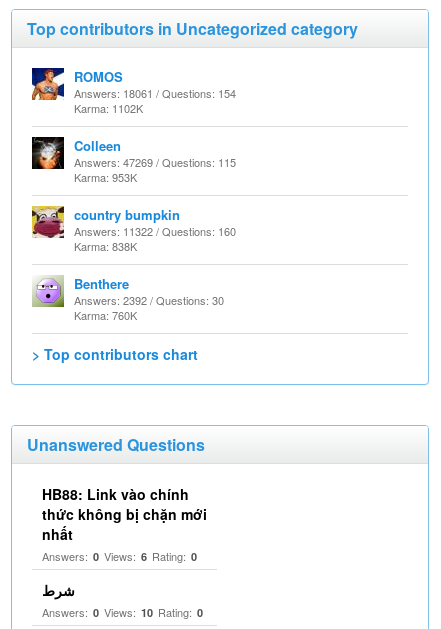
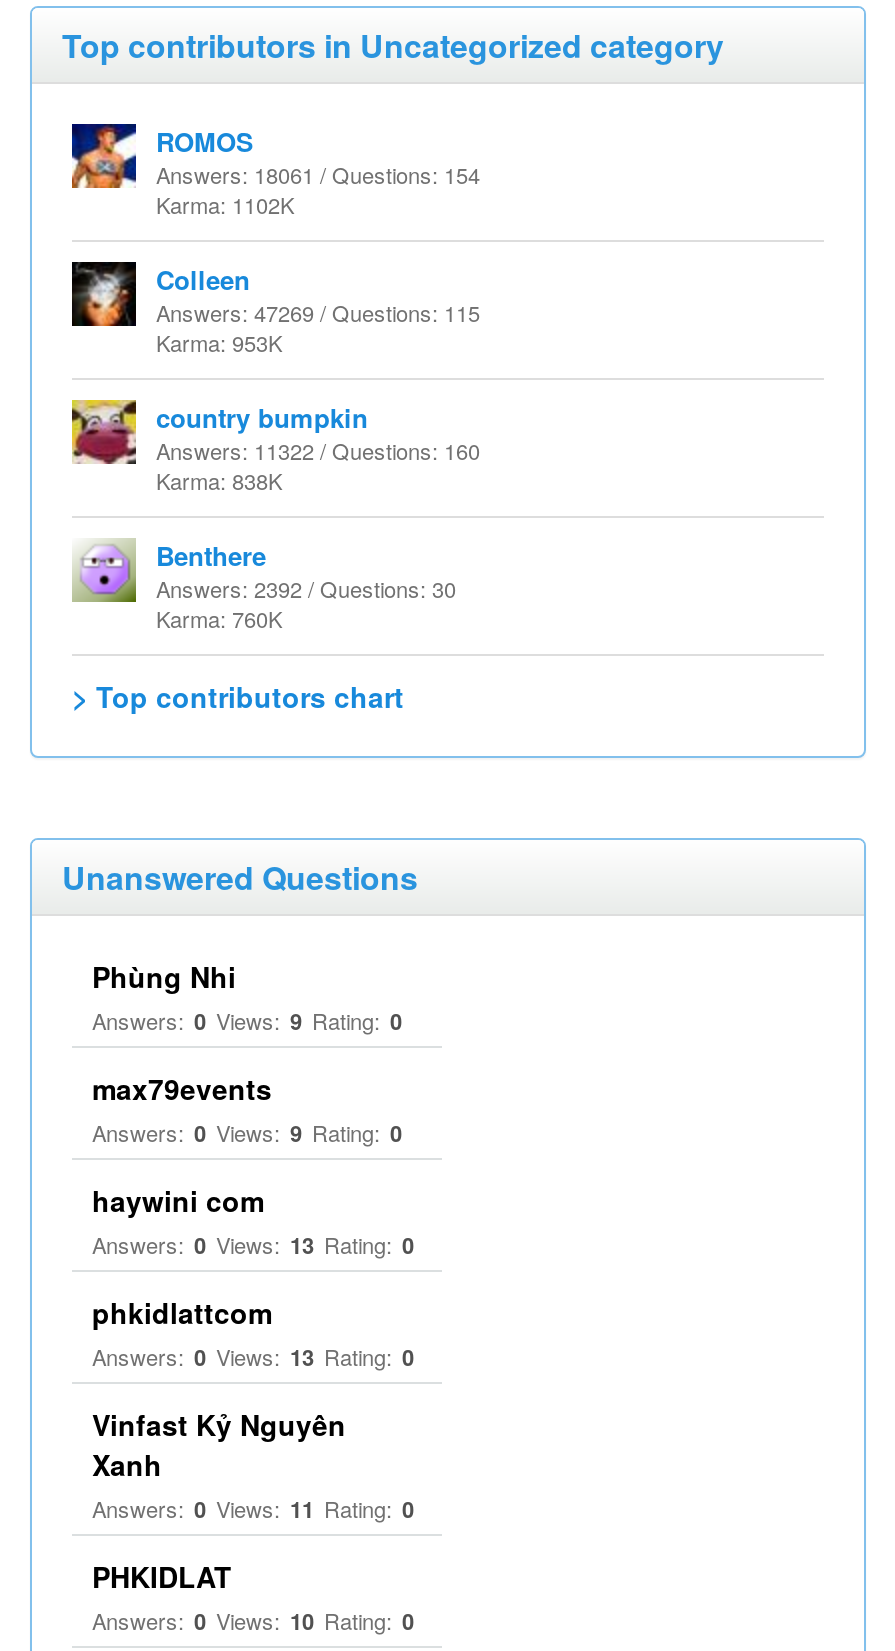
- HB88: Link vào chính
- thức không bị chặn mới
- nhất
- Answers: 0 Views: 6 Rating: 0
- شرط
+ Phùng Nhi
+ Answers: 0 Views: 9 Rating: 0
+ max79events
+ Answers: 0 Views: 9 Rating: 0
+ haywini com
+ Answers: 0 Views: 13 Rating: 0
+ phkidlattcom
+ Answers: 0 Views: 13 Rating: 0
+ Vinfast Kỷ Nguyên
+ Xanh
+ Answers: 0 Views: 11 Rating: 0
+ PHKIDLAT
